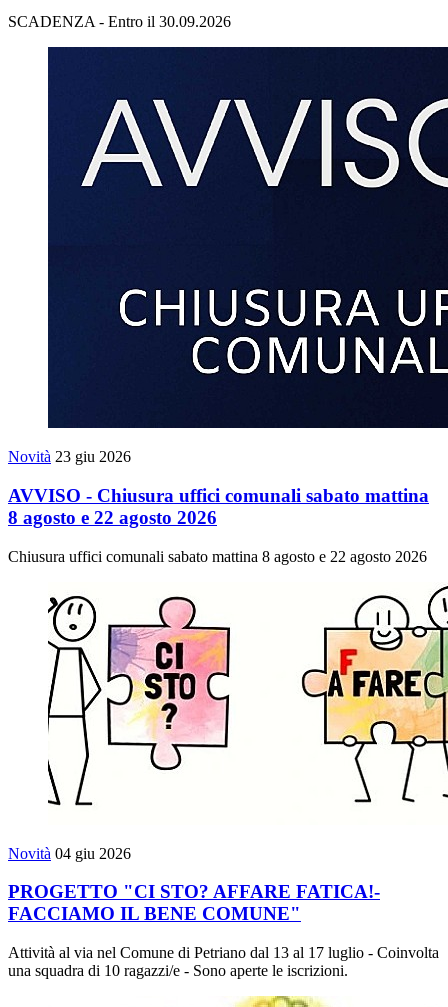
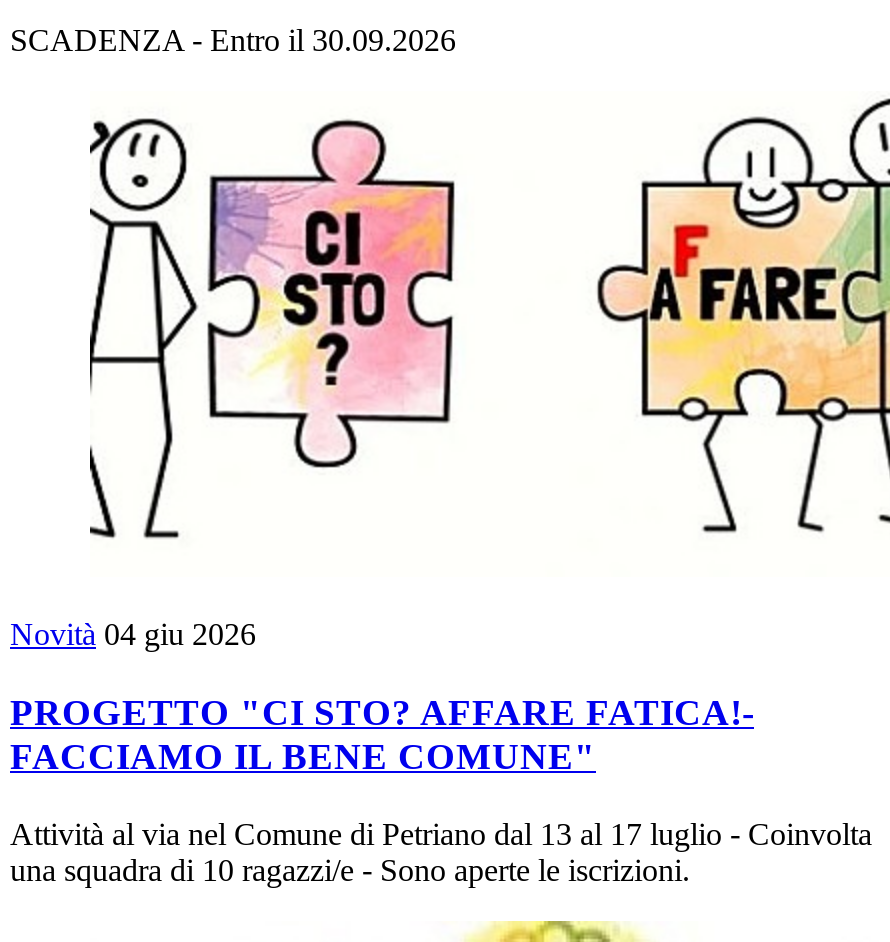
- [image]
- Novità 23 giu 2026
- AVVISO - Chiusura uffici comunali sabato mattina
- 8 agosto e 22 agosto 2026
- Chiusura uffici comunali sabato mattina 8 agosto e 22 agosto 2026
